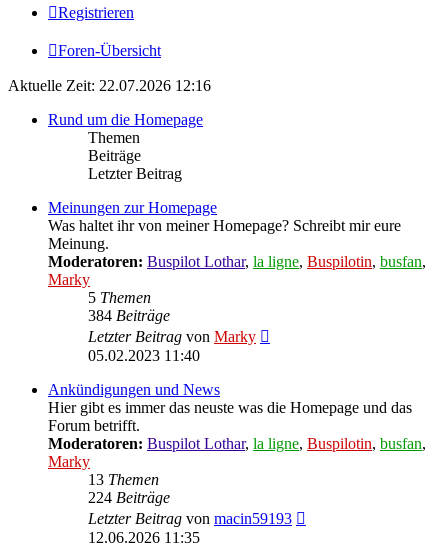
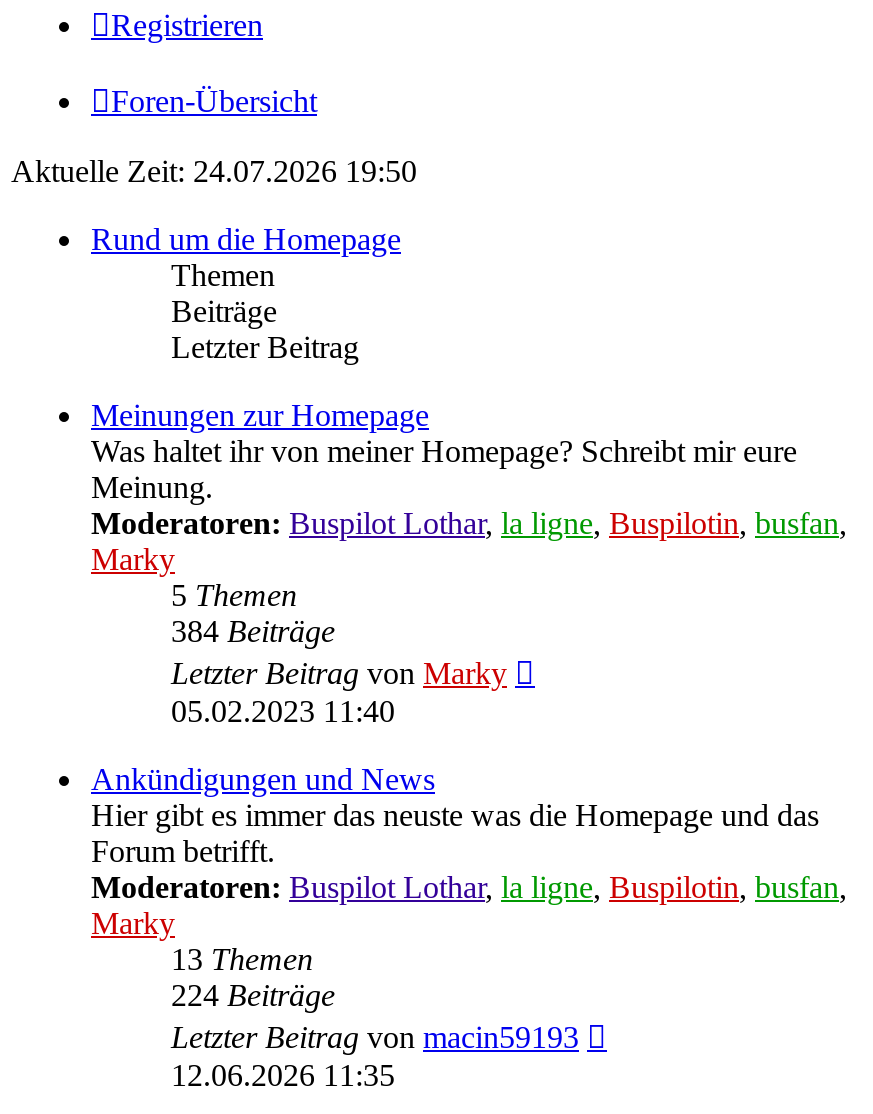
- Aktuelle Zeit: 22.07.2026 12:16
+ Aktuelle Zeit: 24.07.2026 19:50
